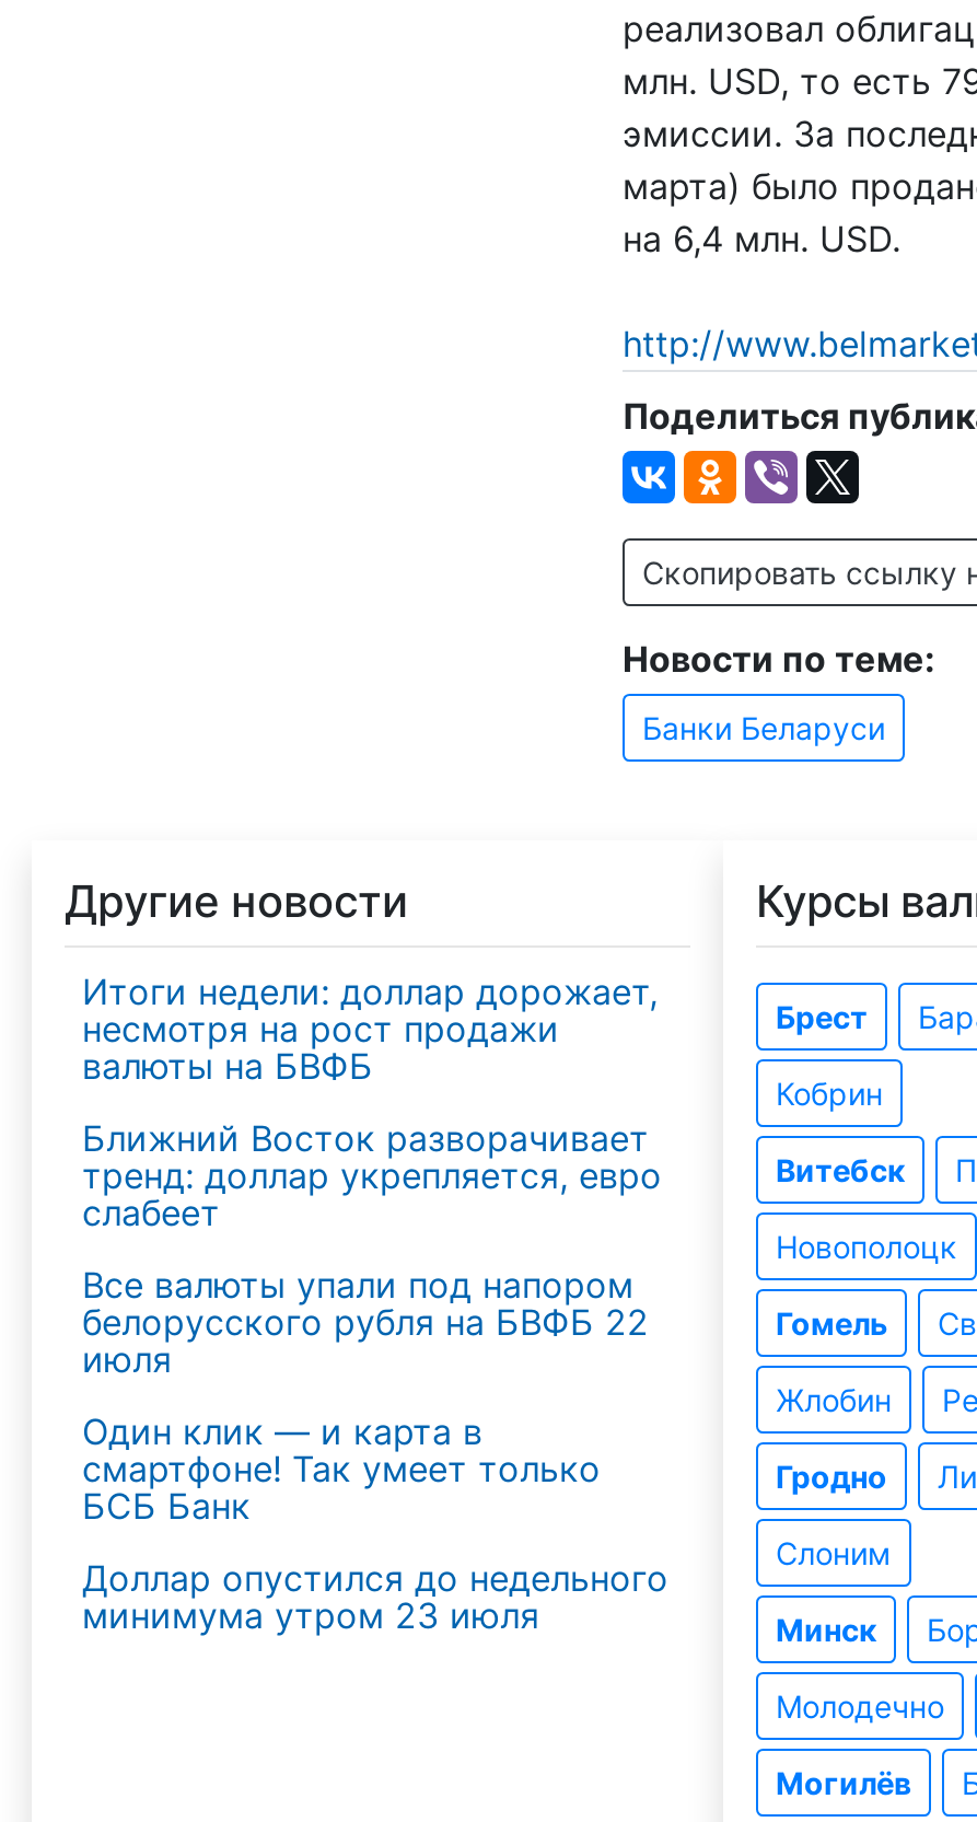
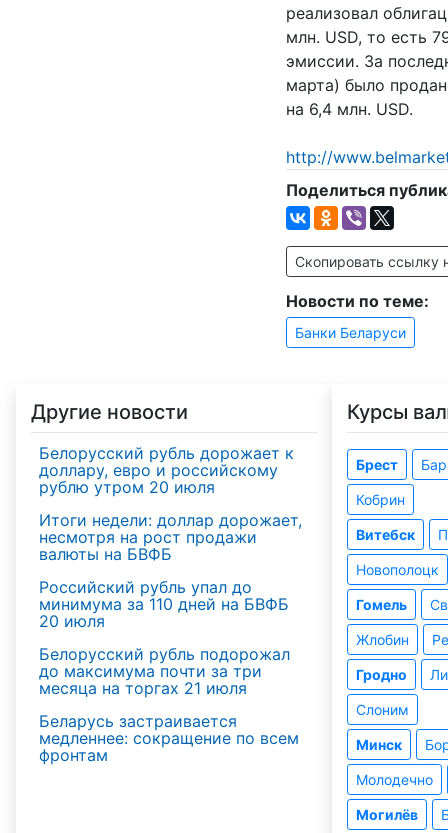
+ Белорусский рубль дорожает к
+ доллару, евро и российскому
+ рублю утром 20 июля

moved down: Итоги недели: доллар дорожает, | несмотря на рост продажи | валюты на БВФБ

- Ближний Восток разворачивает
- тренд: доллар укрепляется, евро
- слабеет
- Все валюты упали под напором
- белорусского рубля на БВФБ 22
- июля
- Один клик — и карта в
- смартфоне! Так умеет только
- БСБ Банк
- Доллар опустился до недельного
- минимума утром 23 июля
+ Российский рубль упал до
+ минимума за 110 дней на БВФБ
+ 20 июля
+ Белорусский рубль подорожал
+ до максимума почти за три
+ месяца на торгах 21 июля
+ Беларусь застраивается
+ медленнее: сокращение по всем
+ фронтам
